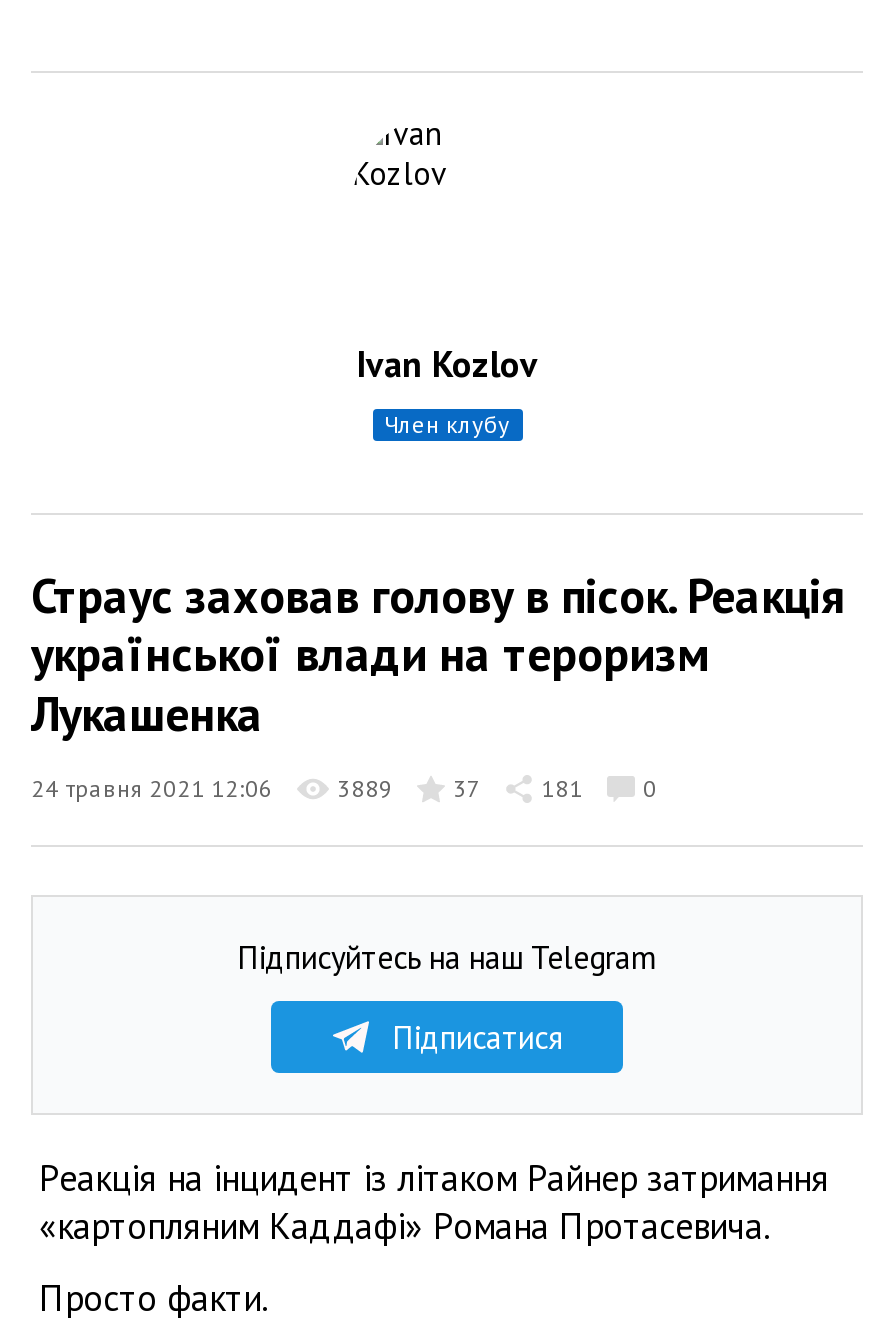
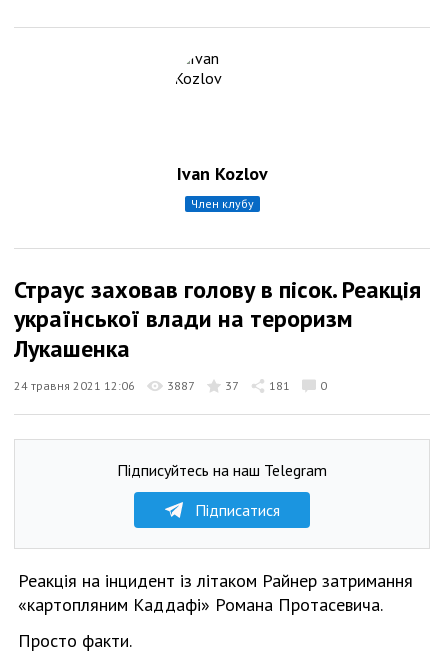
- 3889 37 181 0
+ 3887 37 181 0
